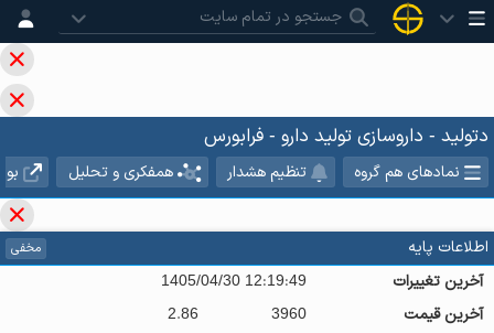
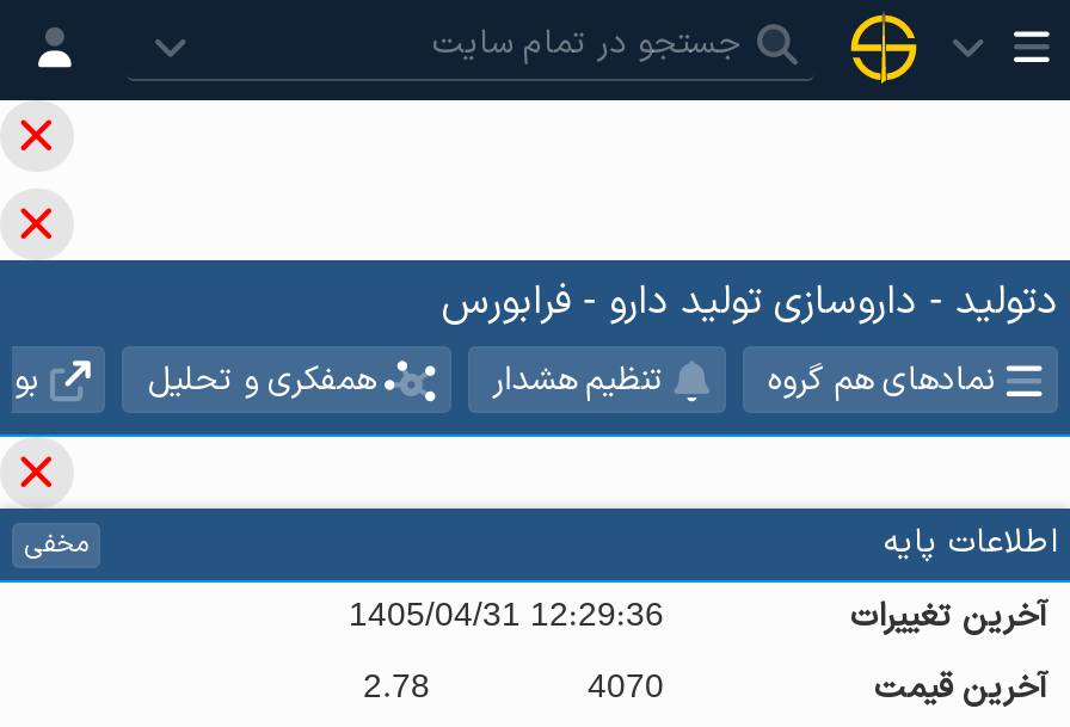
- 1405/04/30 12:19:49
+ 1405/04/31 12:29:36

- 2.86
+ 2.78

- 3960
+ 4070
